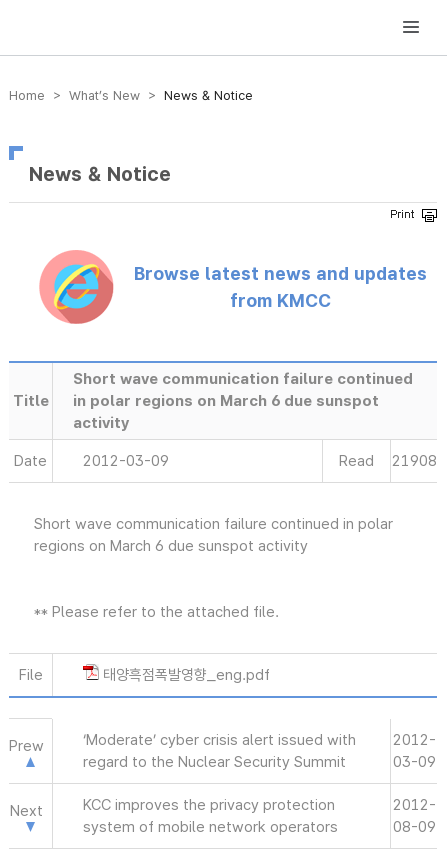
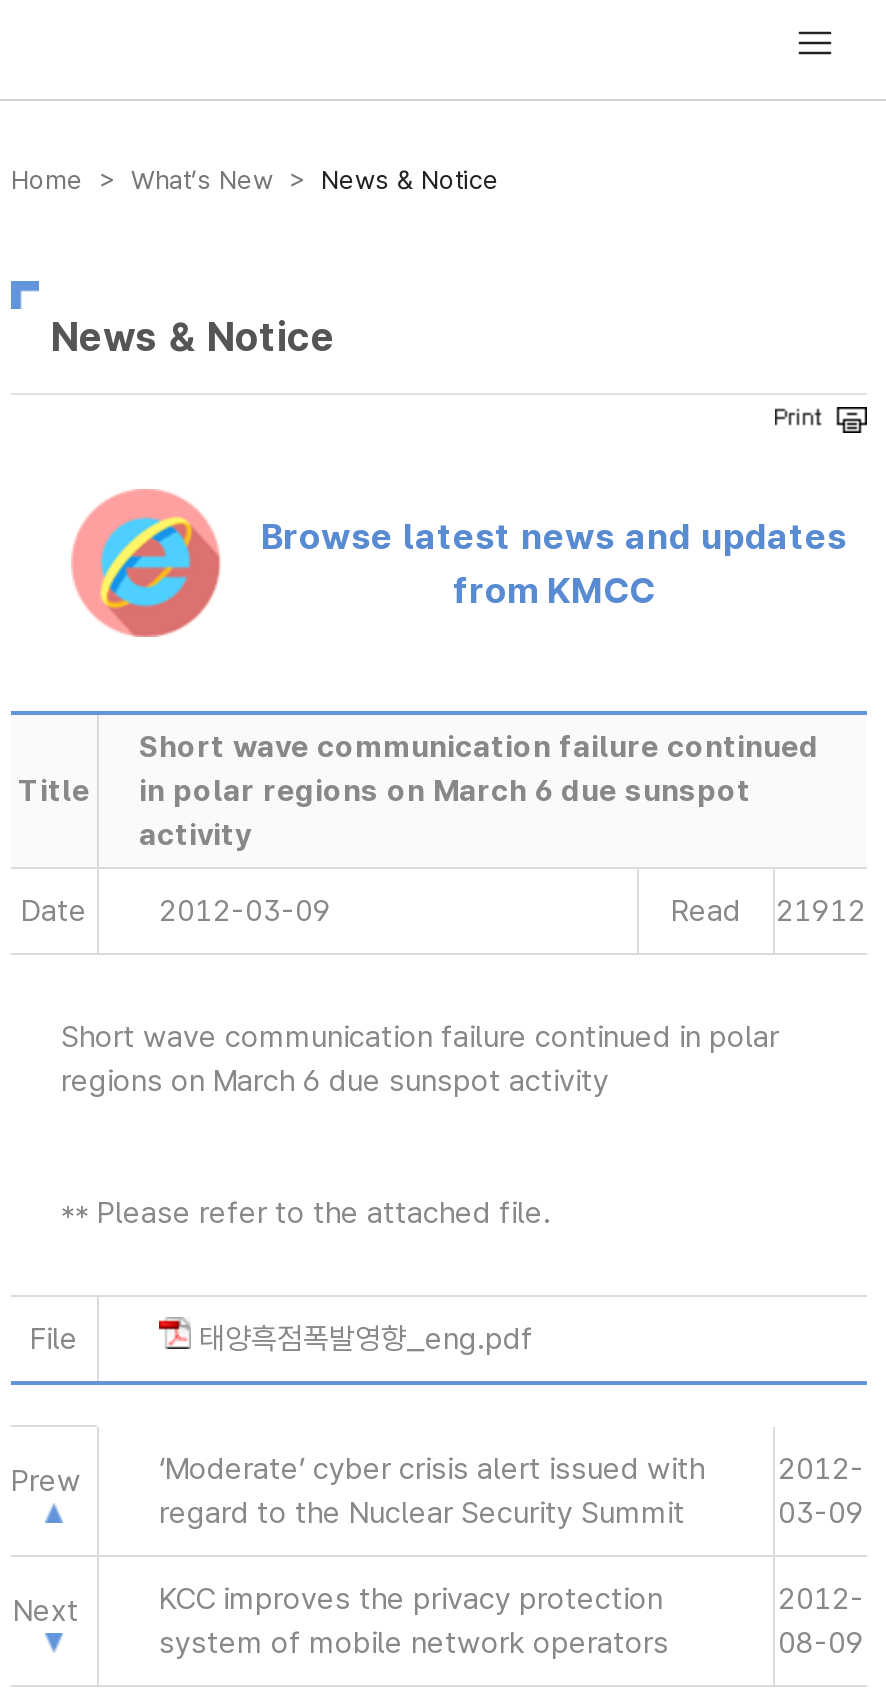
- Read 21908
+ Read 21912
